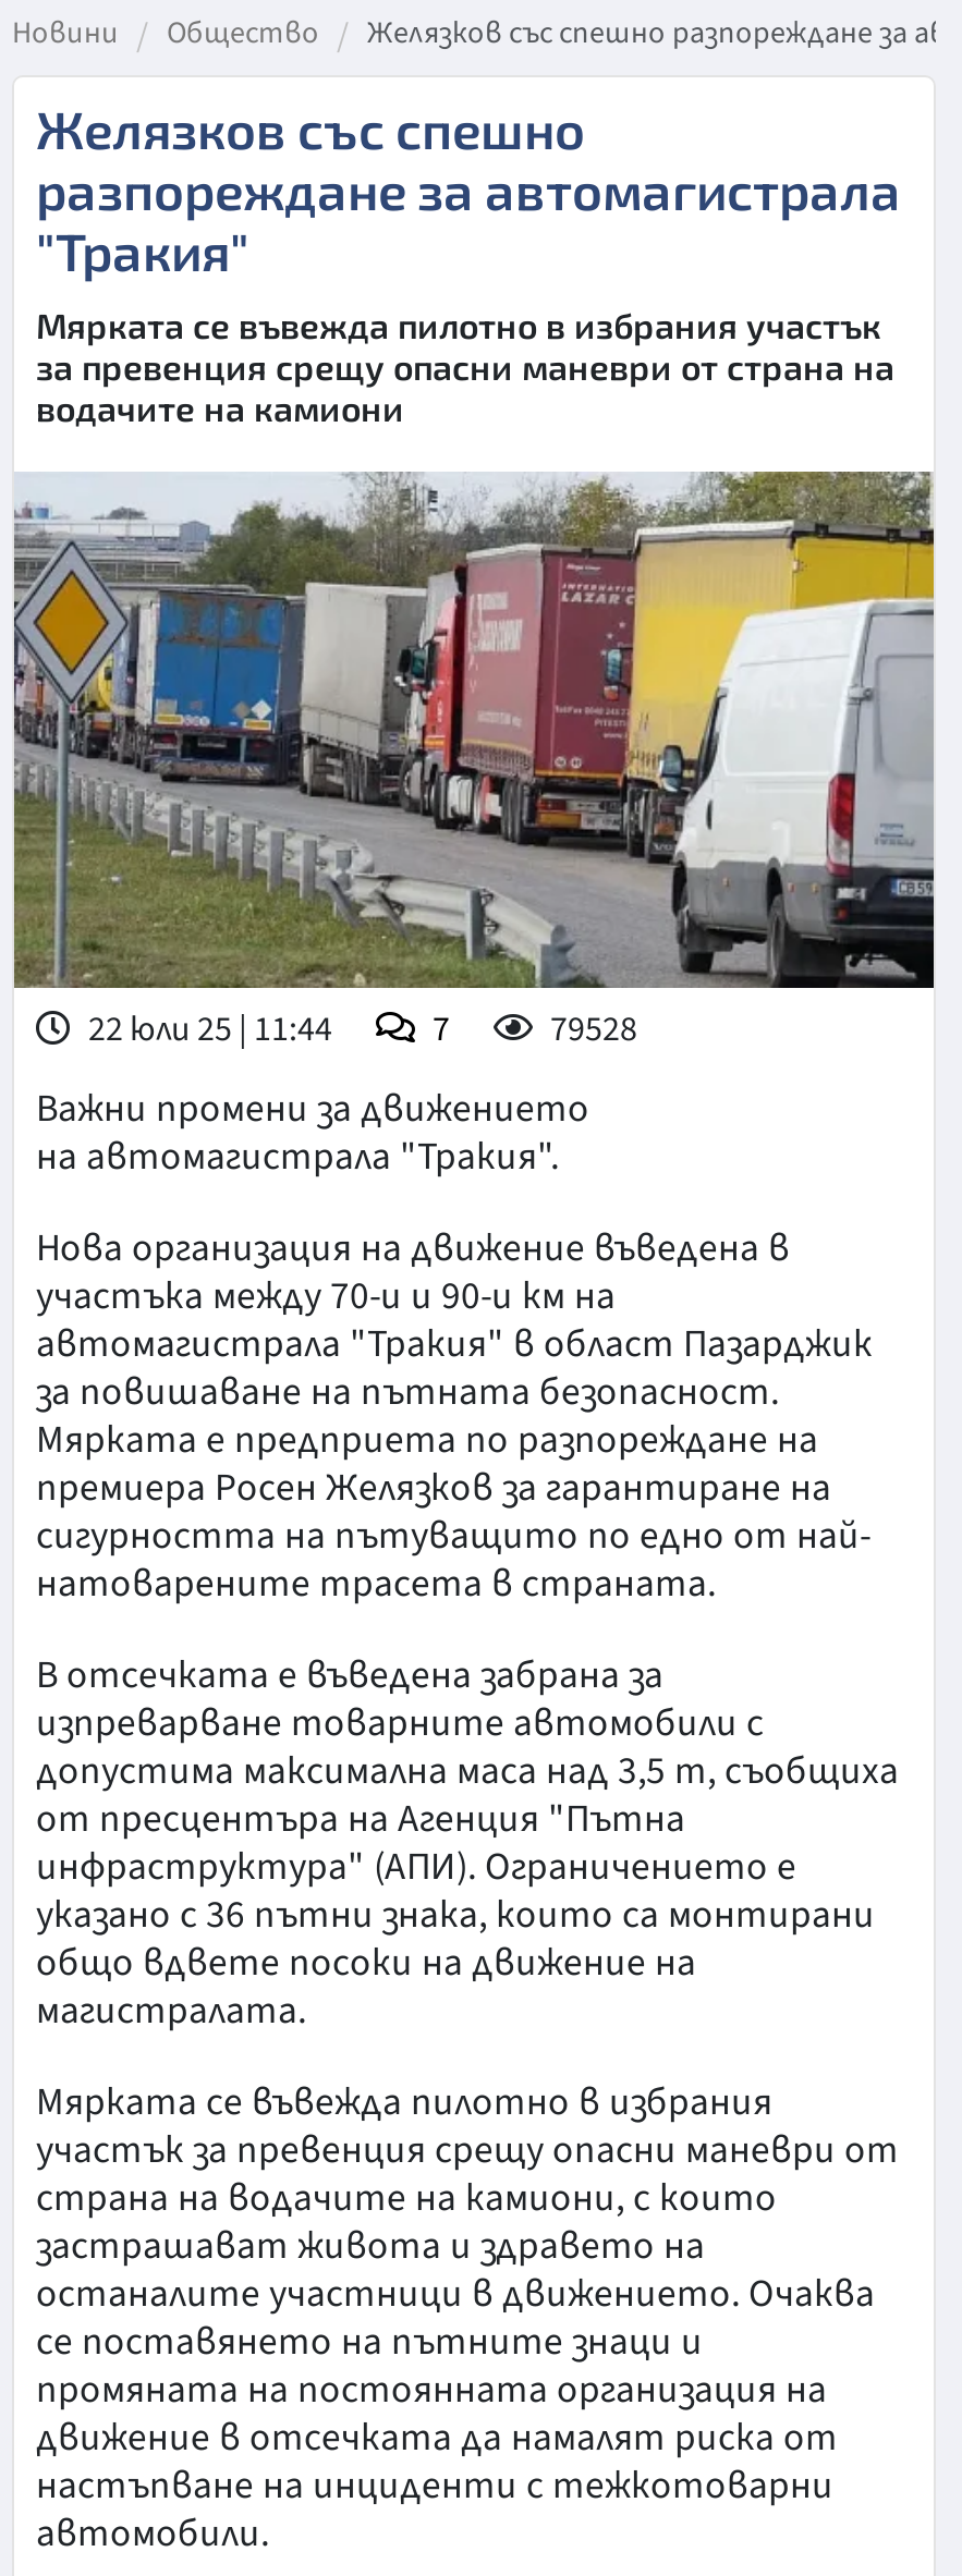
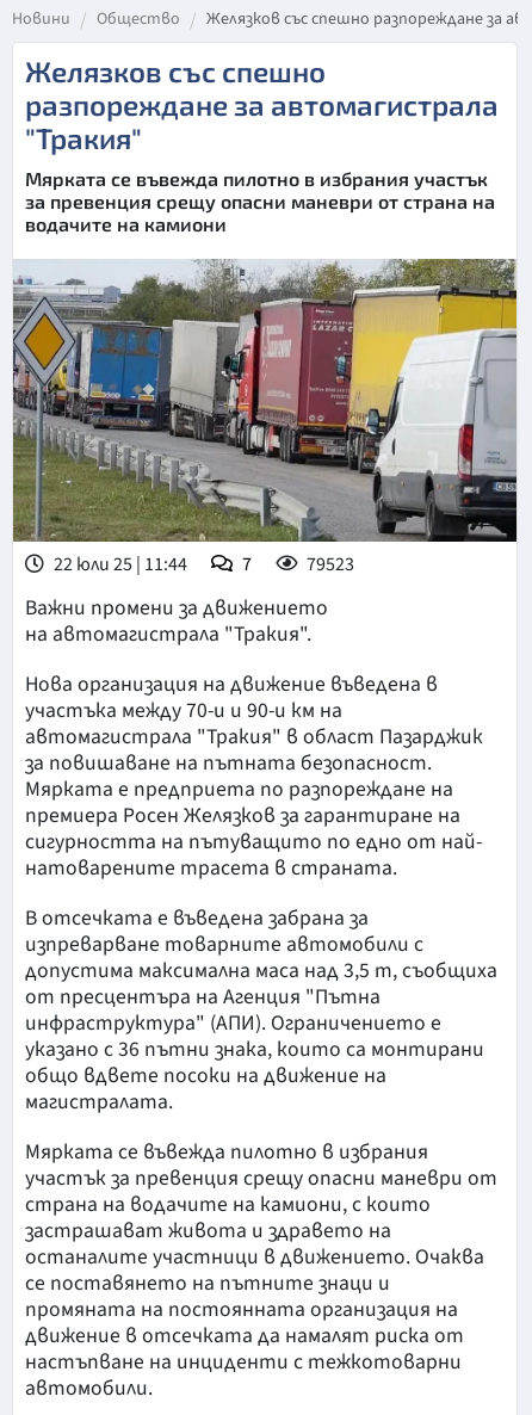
- 79528
+ 79523
